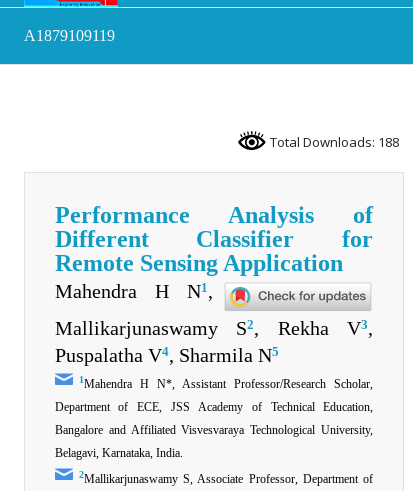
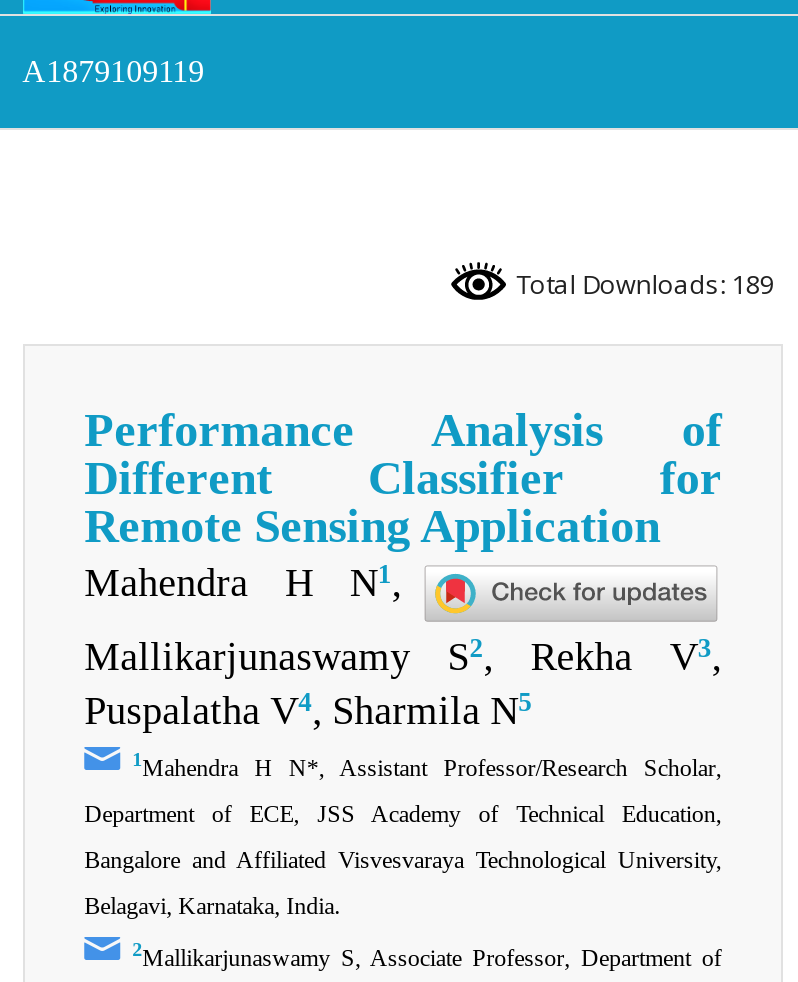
- Total Downloads: 188
+ Total Downloads: 189
